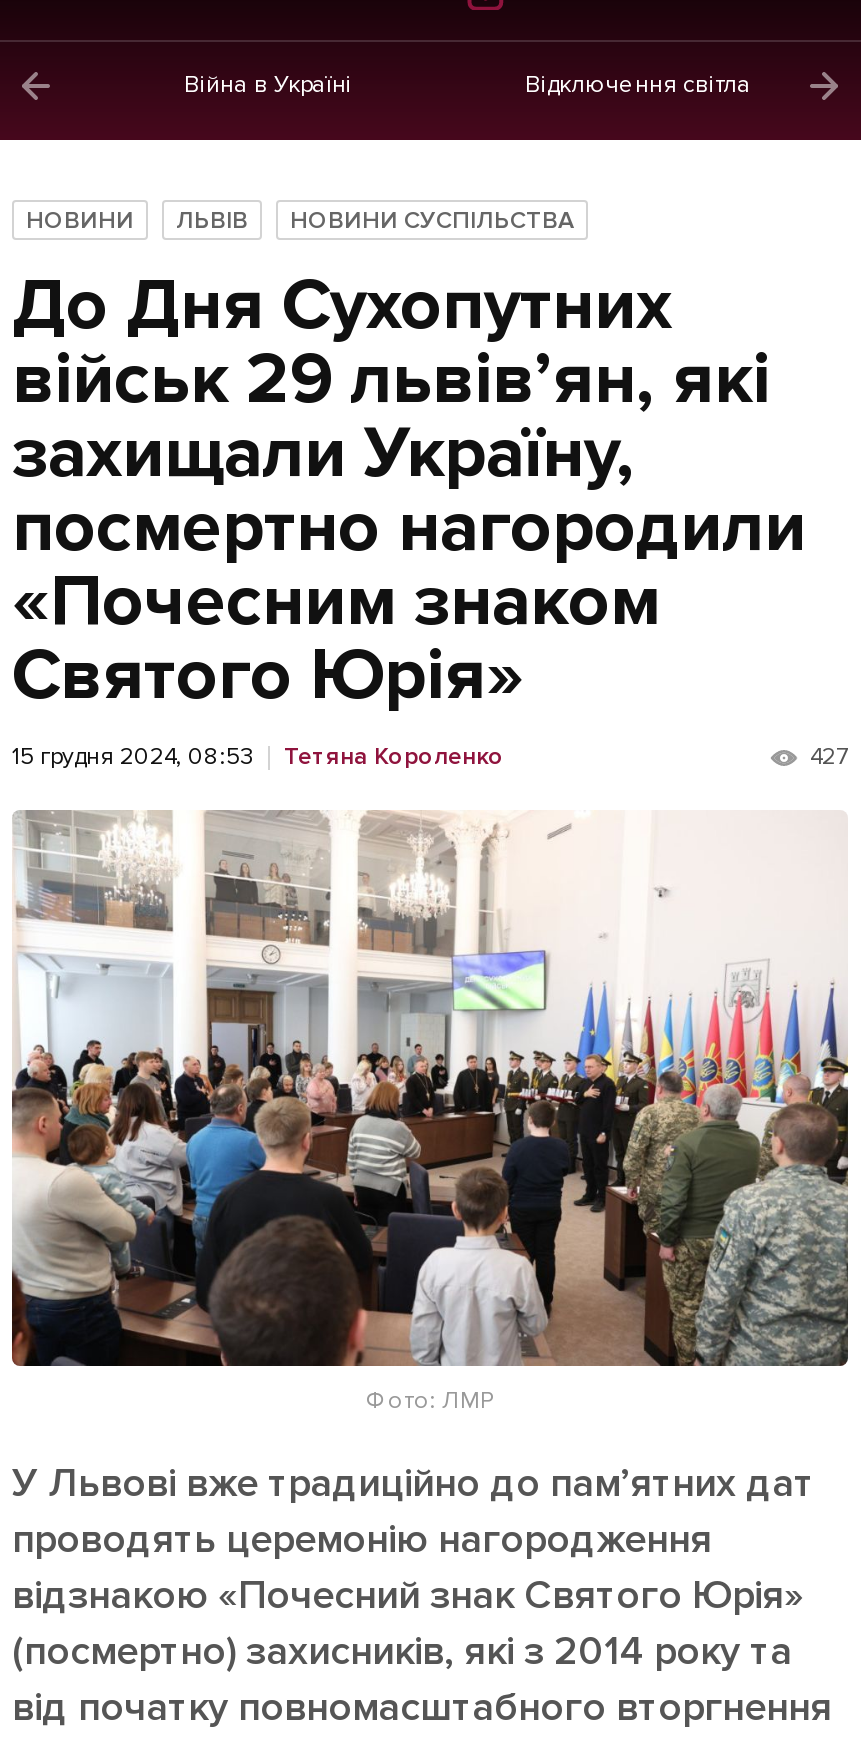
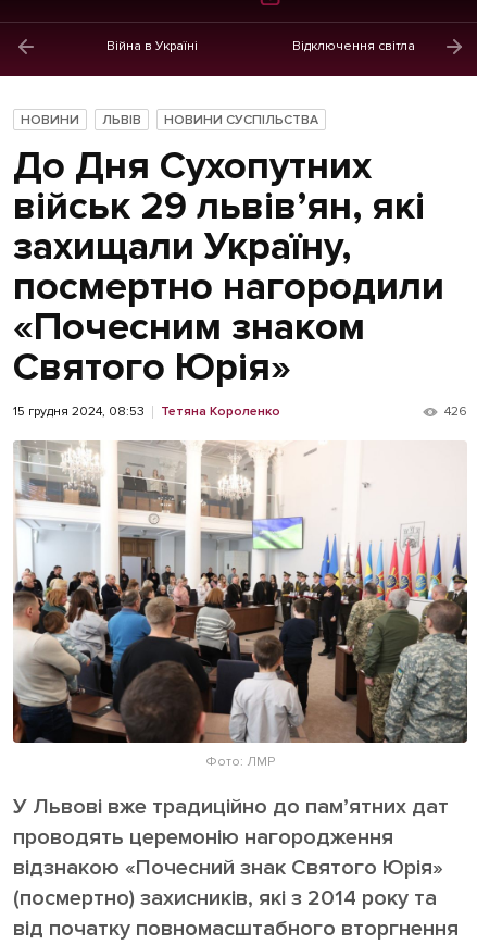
- 427
+ 426
